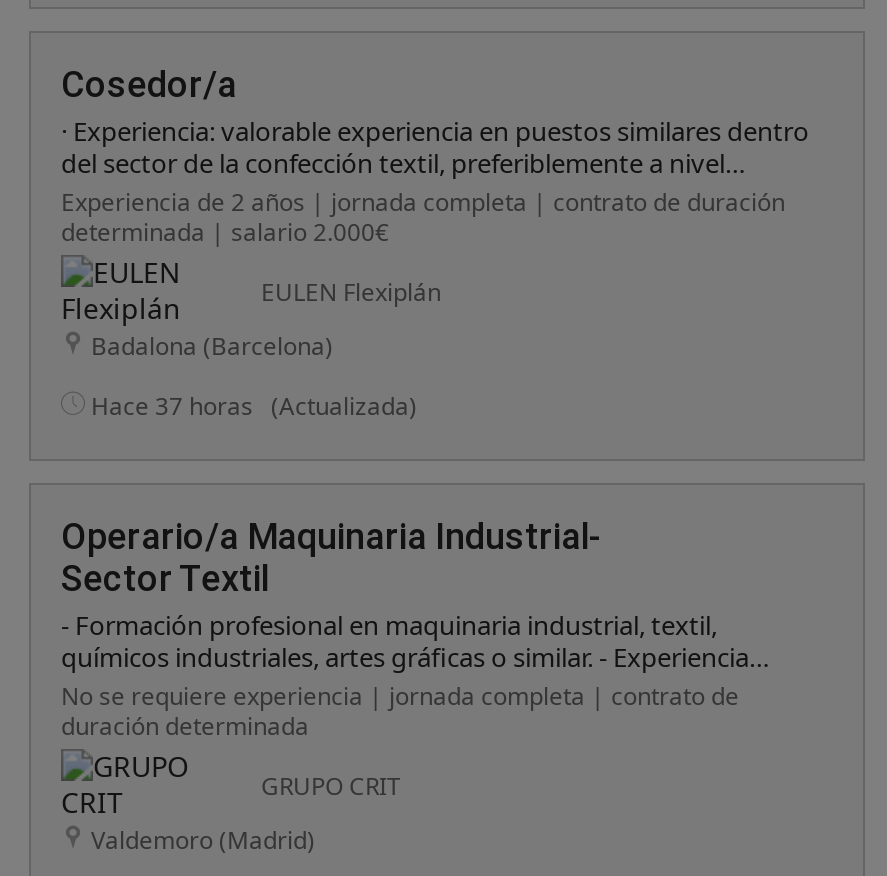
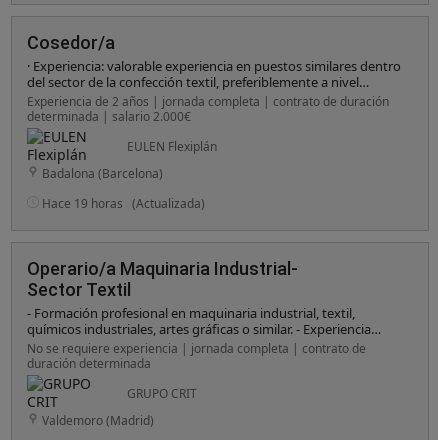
- Hace 37 horas (Actualizada)
+ Hace 19 horas (Actualizada)
